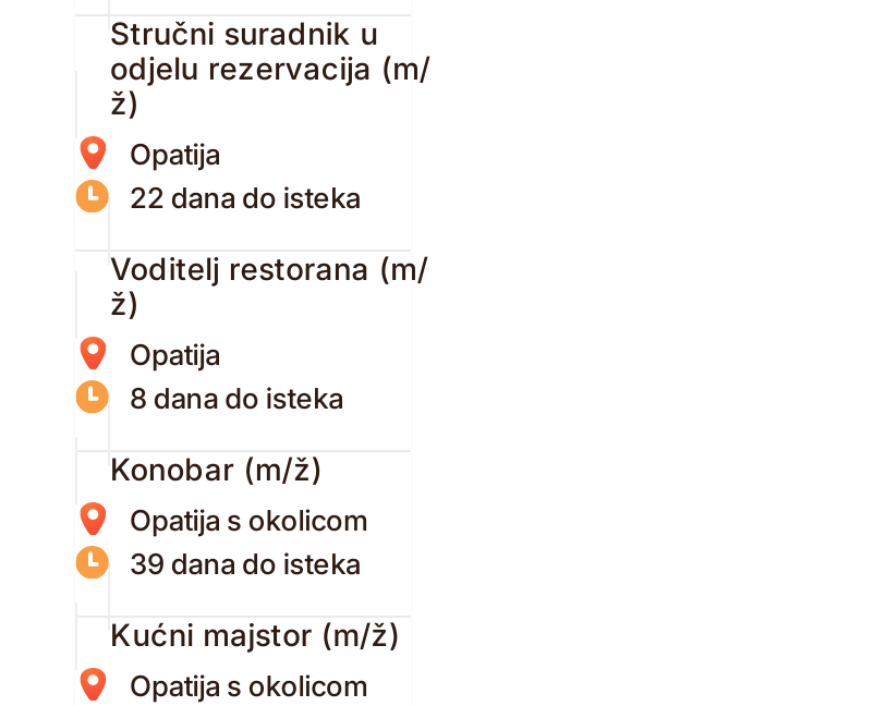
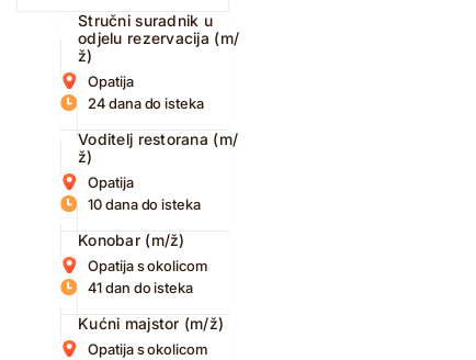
- 22 dana do isteka
+ 24 dana do isteka

- 8 dana do isteka
+ 10 dana do isteka

- 39 dana do isteka
+ 41 dan do isteka
